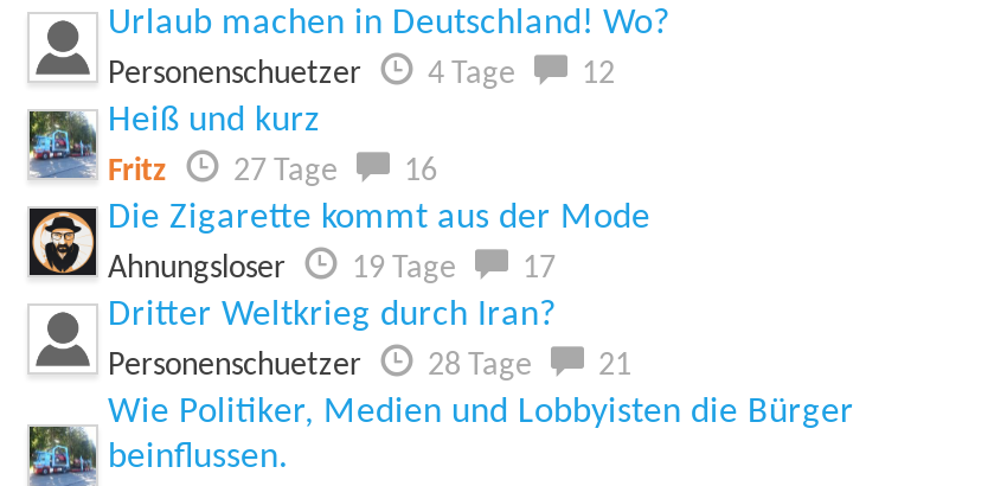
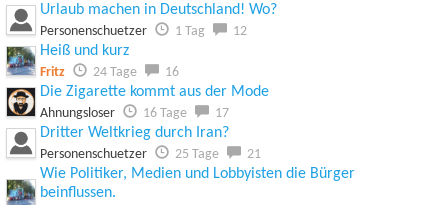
- Personenschuetzer 4 Tage 12
+ Personenschuetzer 1 Tag 12

- Fritz 27 Tage 16
+ Fritz 24 Tage 16

- Ahnungsloser 19 Tage 17
+ Ahnungsloser 16 Tage 17

- Personenschuetzer 28 Tage 21
+ Personenschuetzer 25 Tage 21
